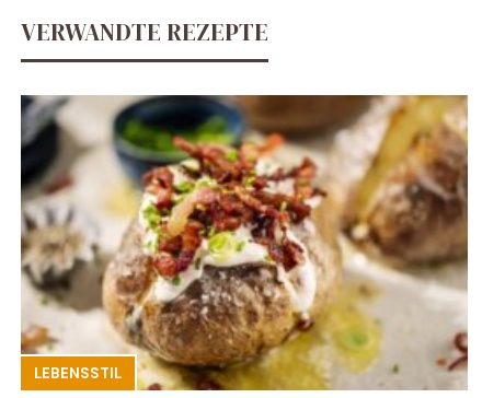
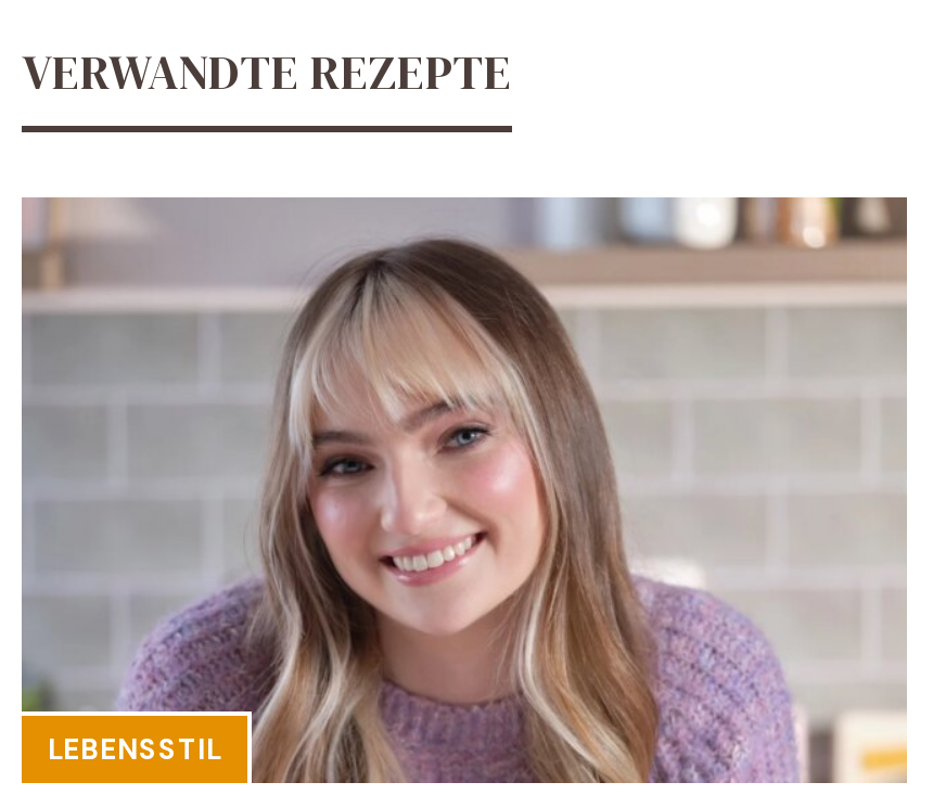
- [image]
+ [image]
